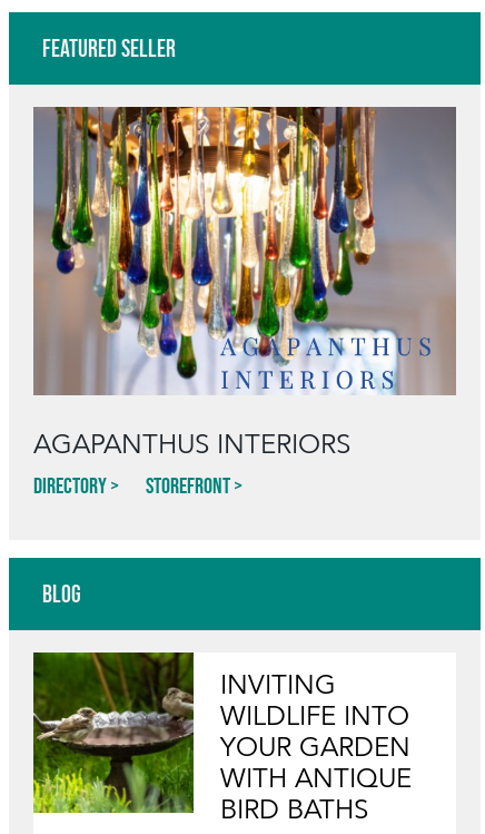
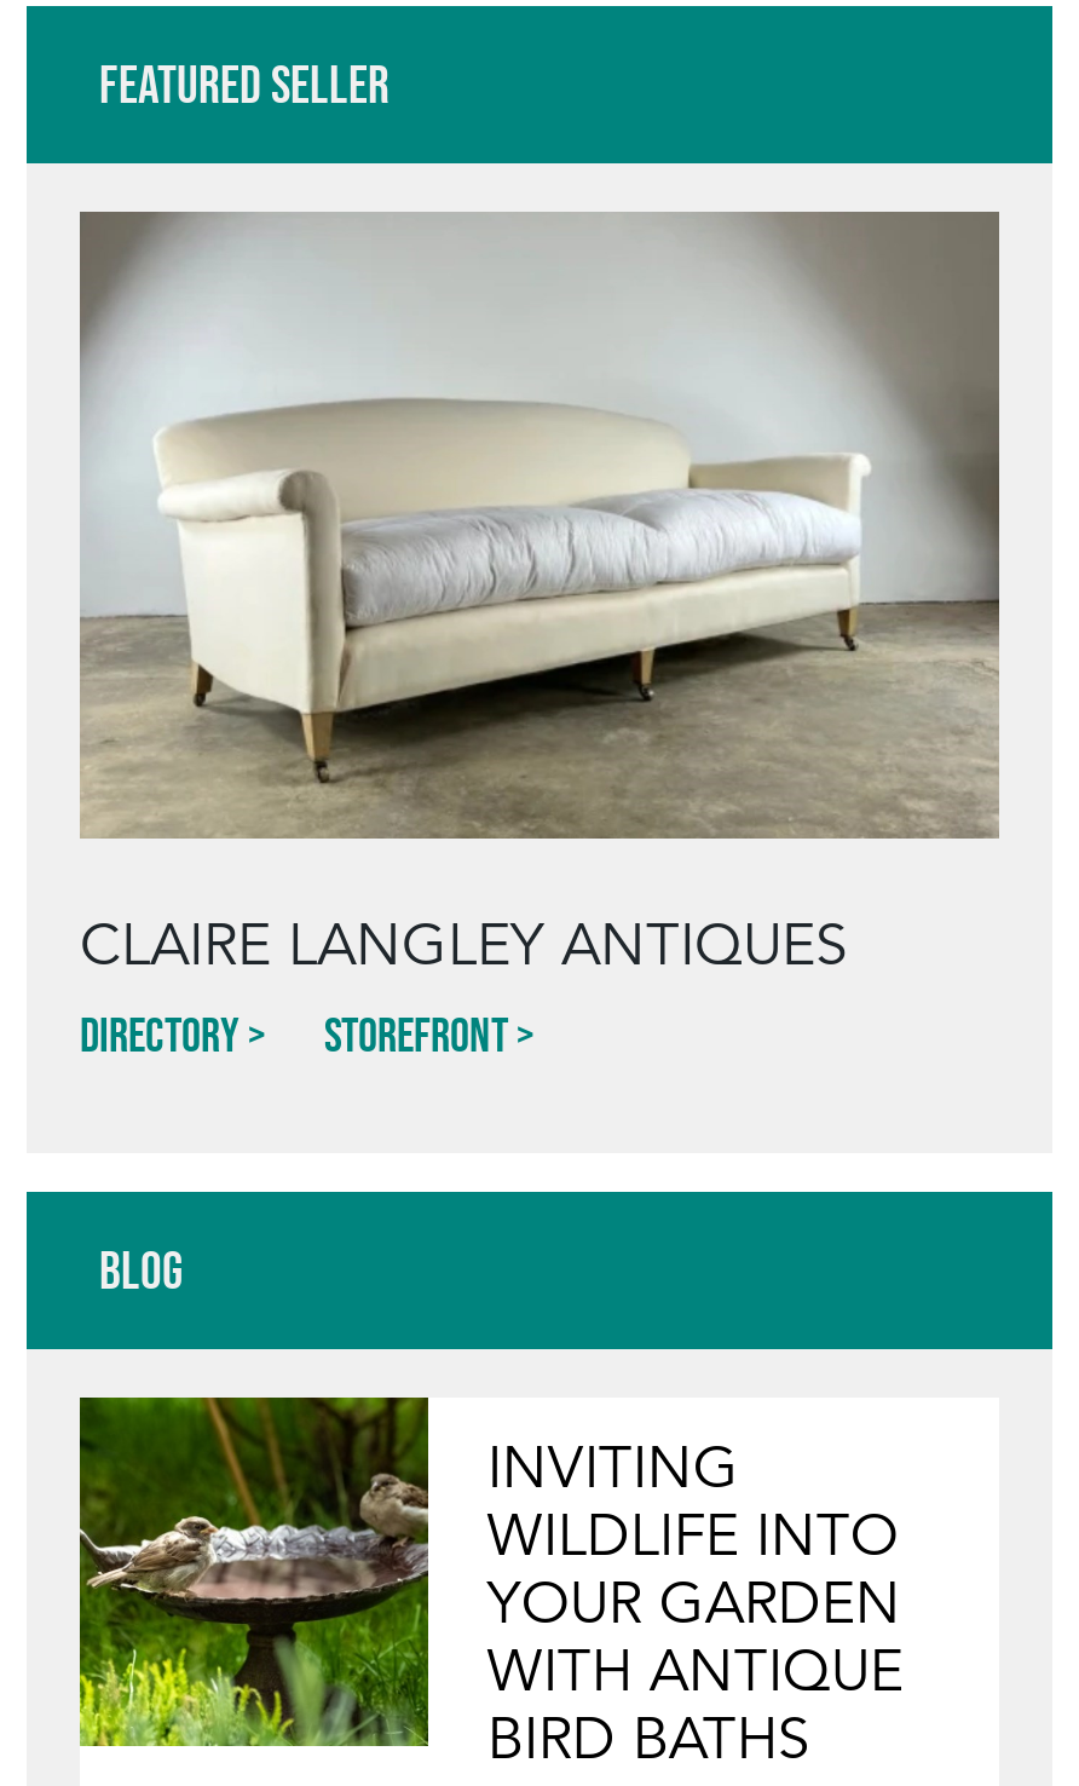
- [image]
- AGAPANTHUS INTERIORS
+ [image]
+ CLAIRE LANGLEY ANTIQUES
